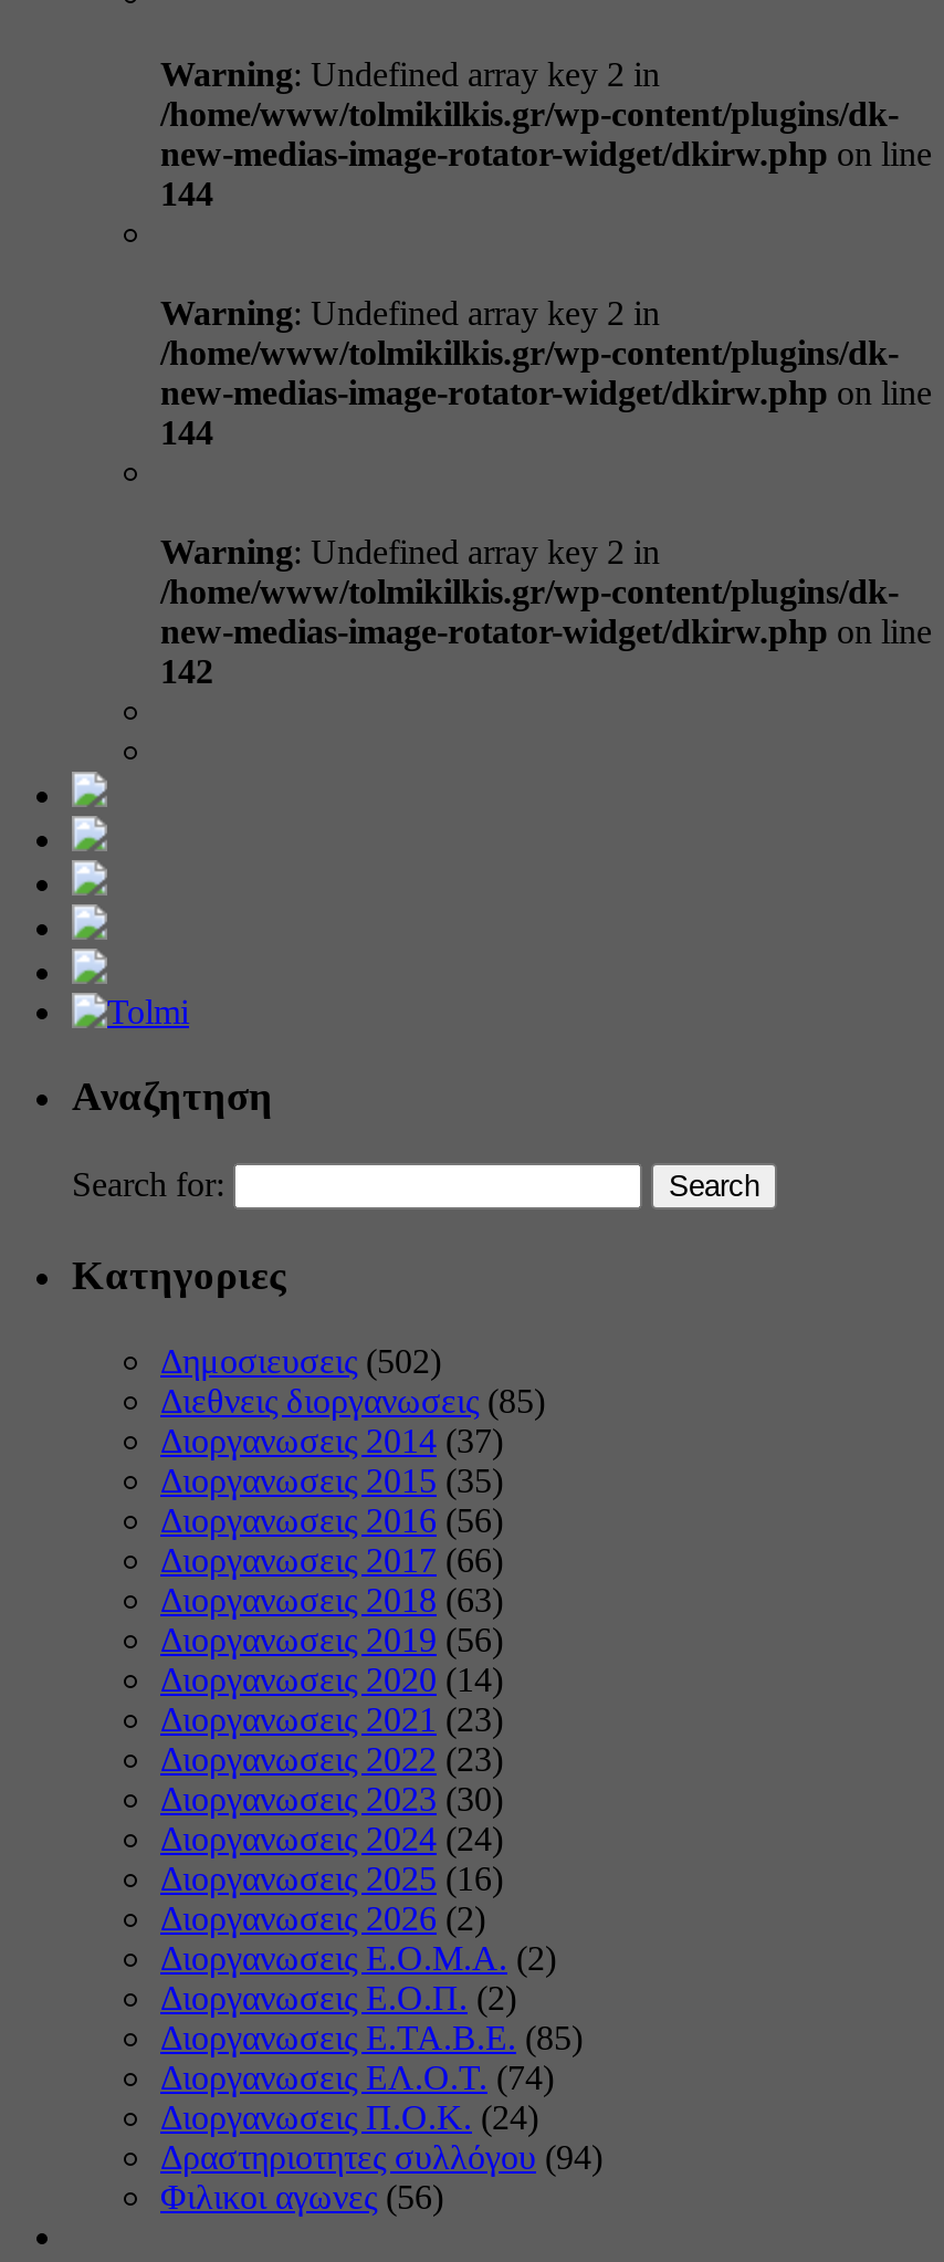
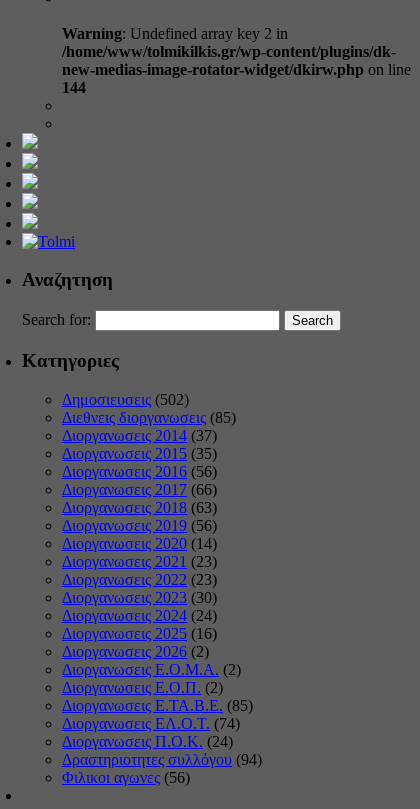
- Warning: Undefined array key 2 in
- /home/www/tolmikilkis.gr/wp-content/plugins/dk-
- new-medias-image-rotator-widget/dkirw.php on line
- 144
- Warning: Undefined array key 2 in
- /home/www/tolmikilkis.gr/wp-content/plugins/dk-
- new-medias-image-rotator-widget/dkirw.php on line
- 142
